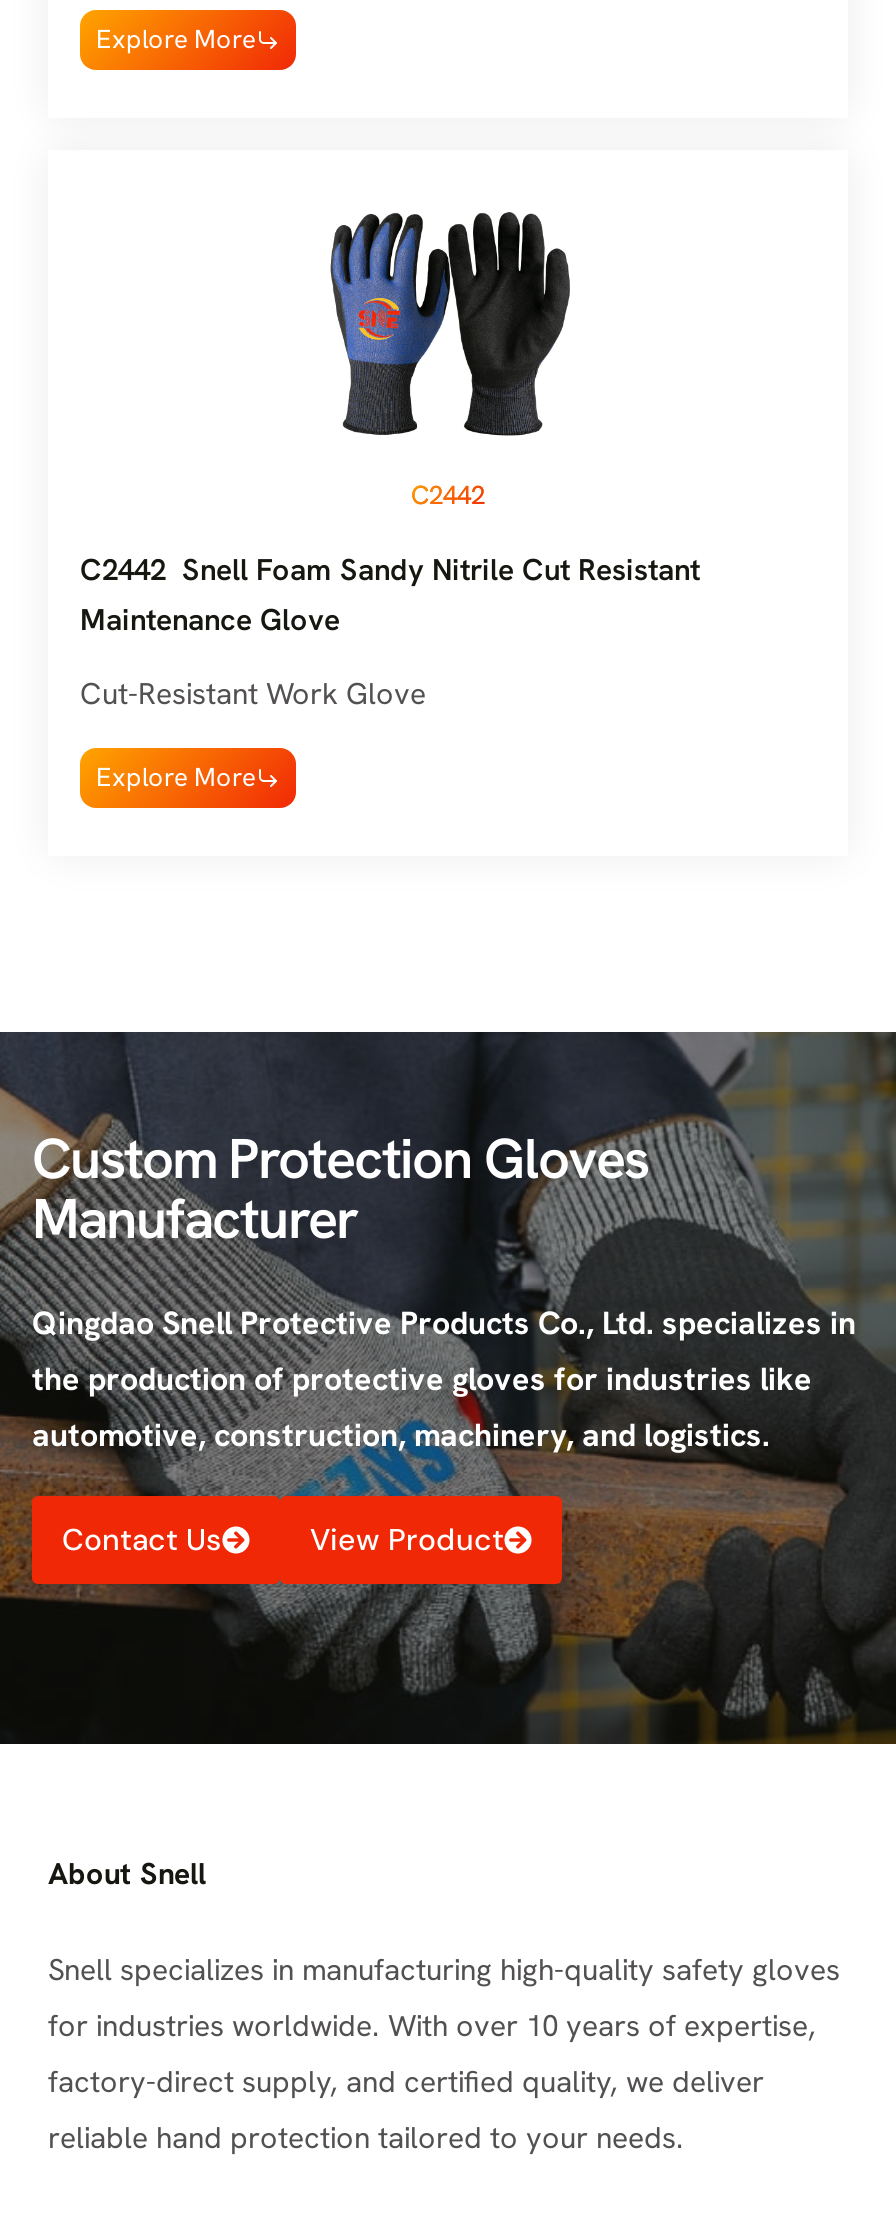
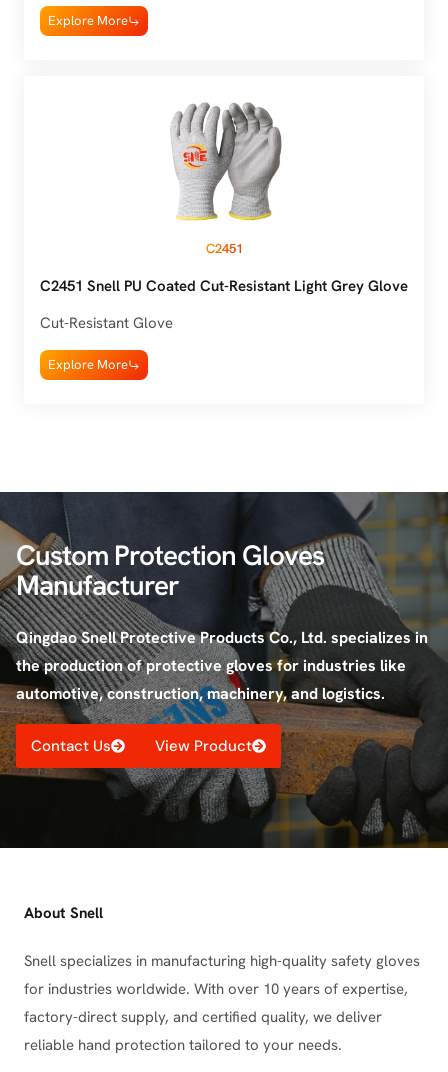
- [image]
- C2442
+ [image]
+ C2451

- C2442 Snell Foam Sandy Nitrile Cut Resistant
- Maintenance Glove
+ C2451 Snell PU Coated Cut-Resistant Light Grey Glove

- Cut-Resistant Work Glove
+ Cut-Resistant Glove
